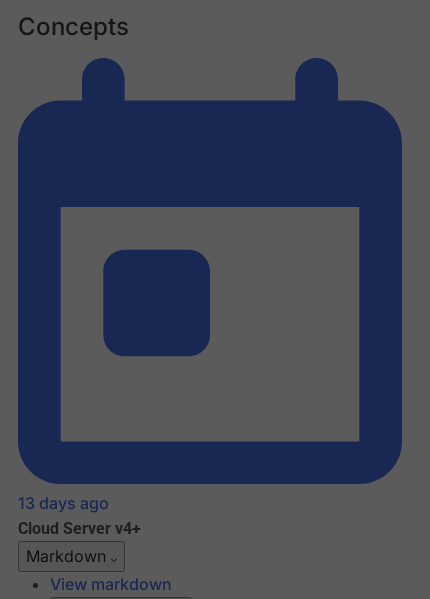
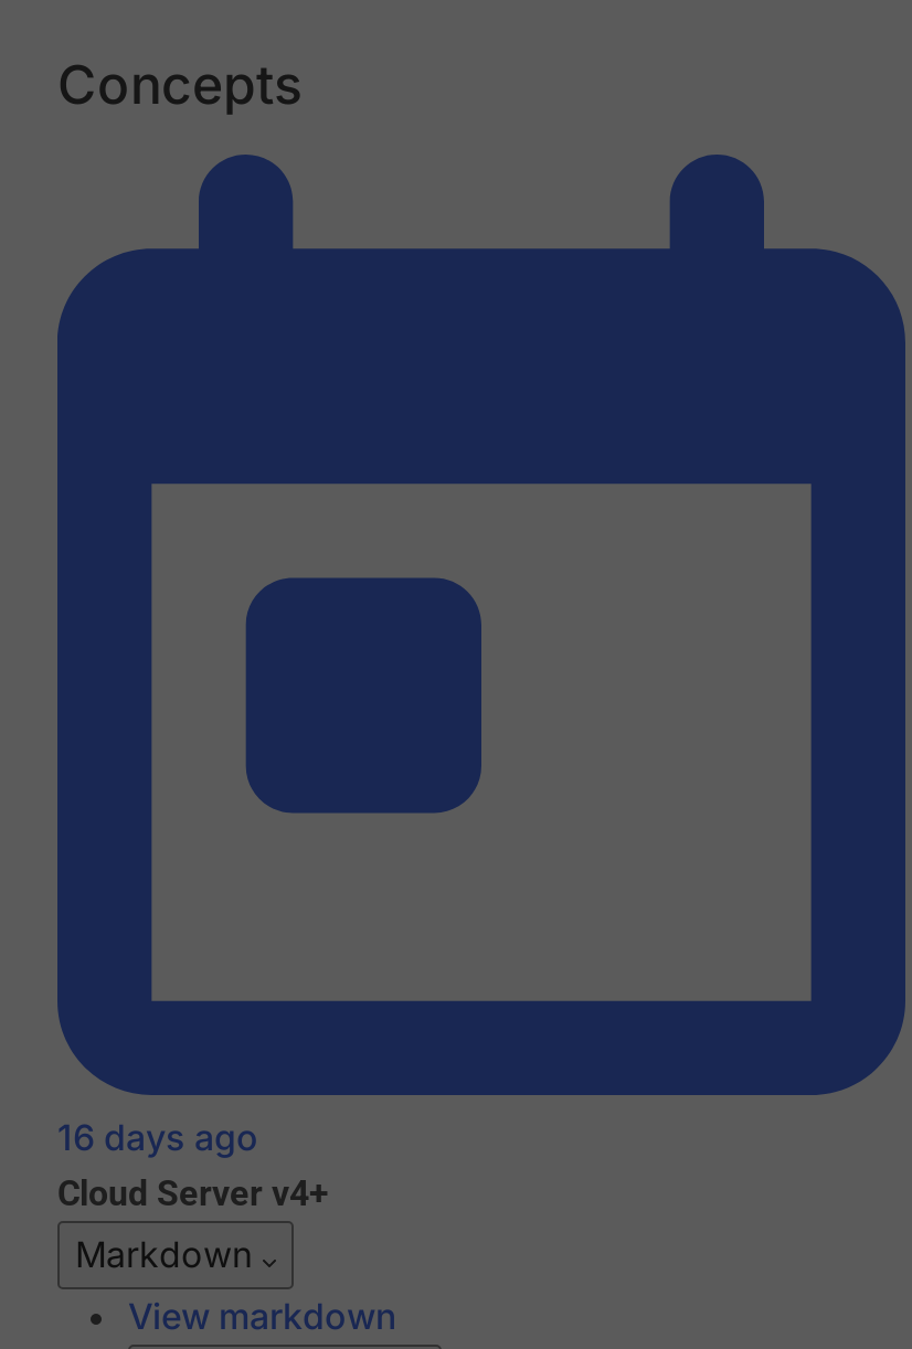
- 13 days ago
+ 16 days ago
